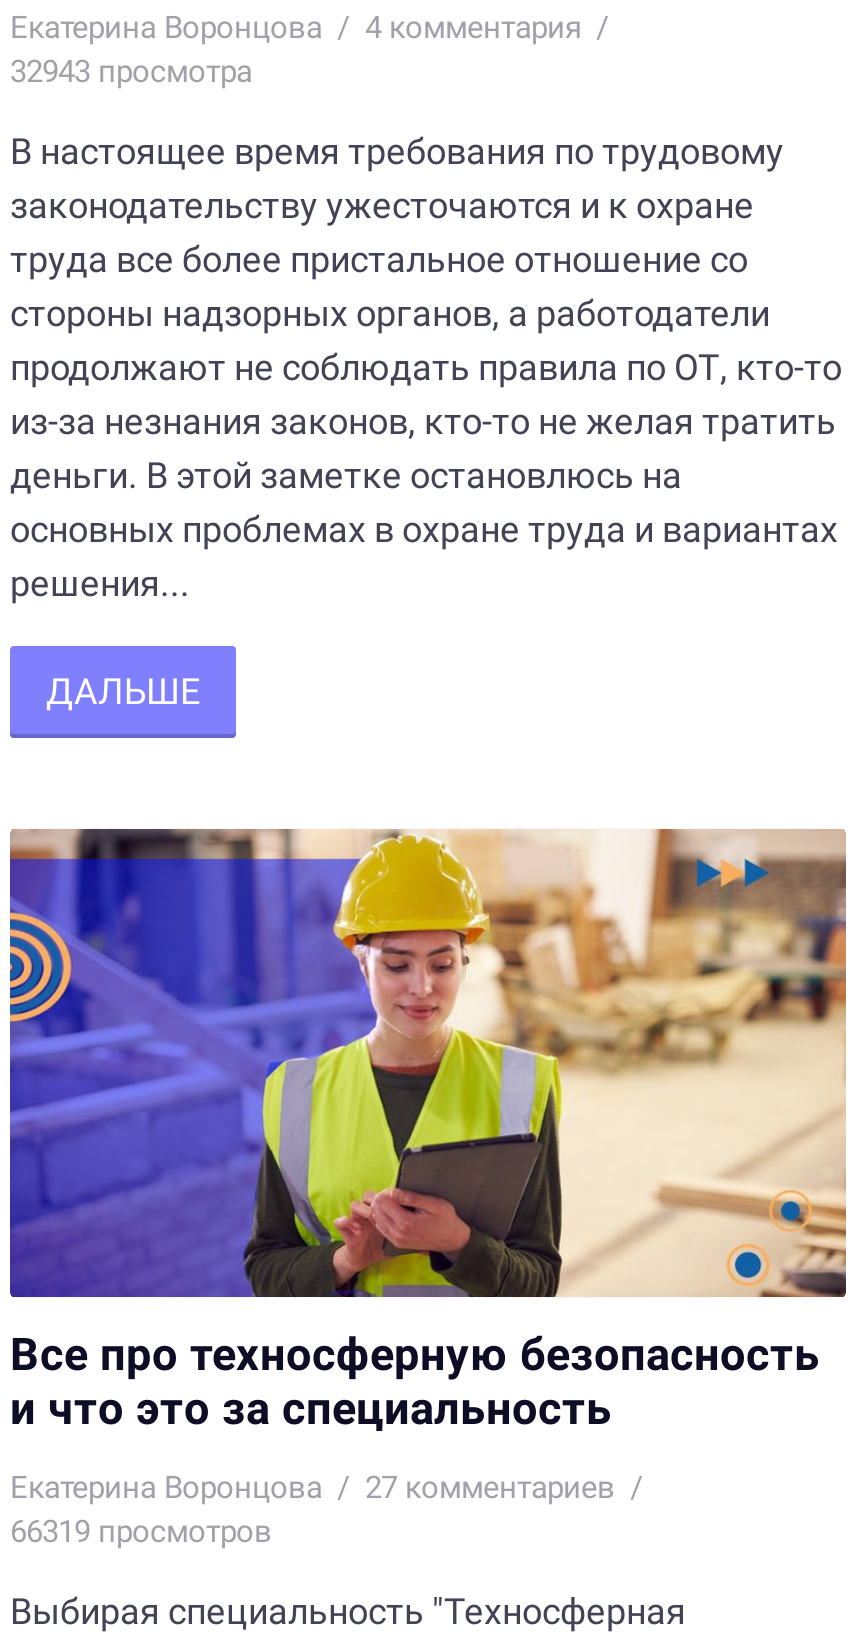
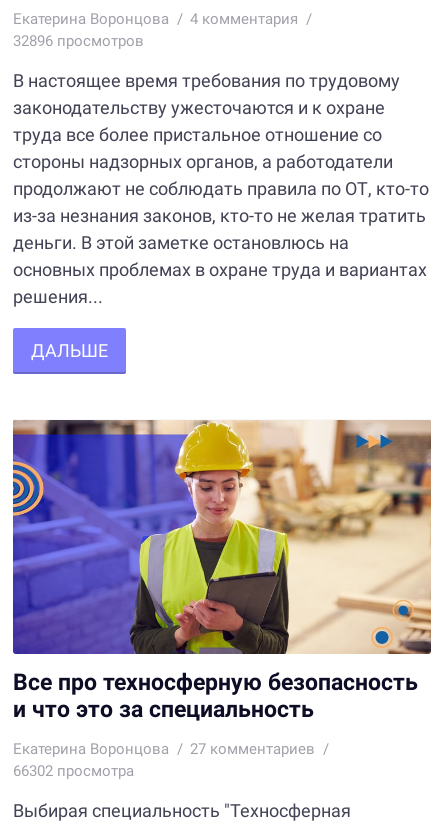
- 32943 просмотра
+ 32896 просмотров

- 66319 просмотров
+ 66302 просмотра
